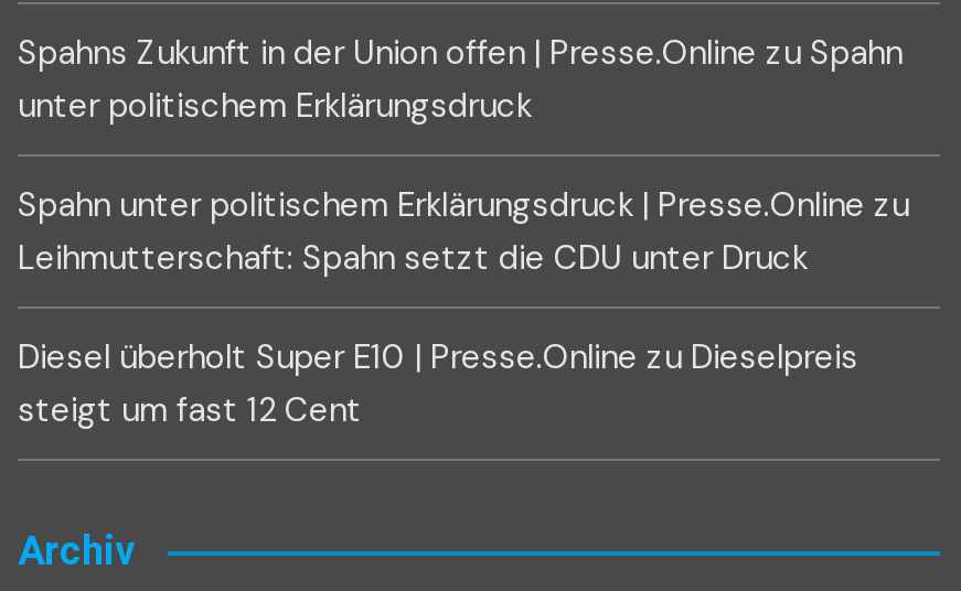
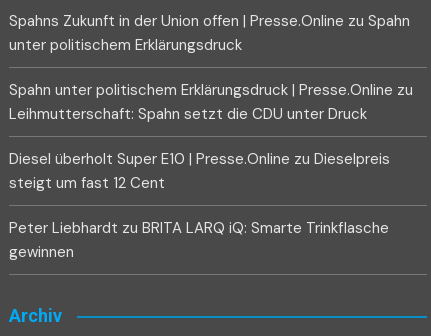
+ Peter Liebhardt zu BRITA LARQ iQ: Smarte Trinkflasche
+ gewinnen
